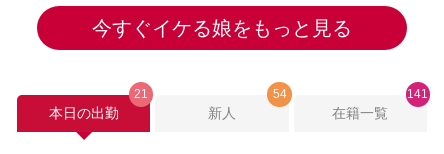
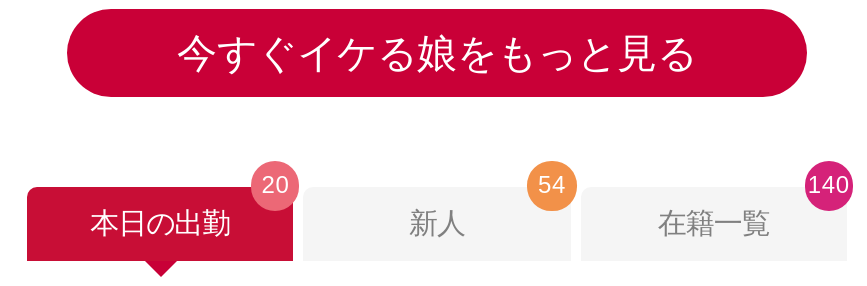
- 21
+ 20

- 141
+ 140
